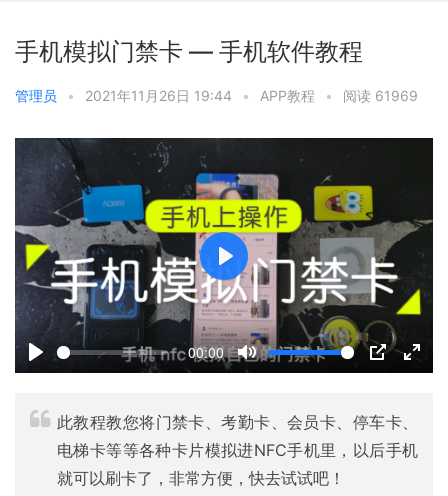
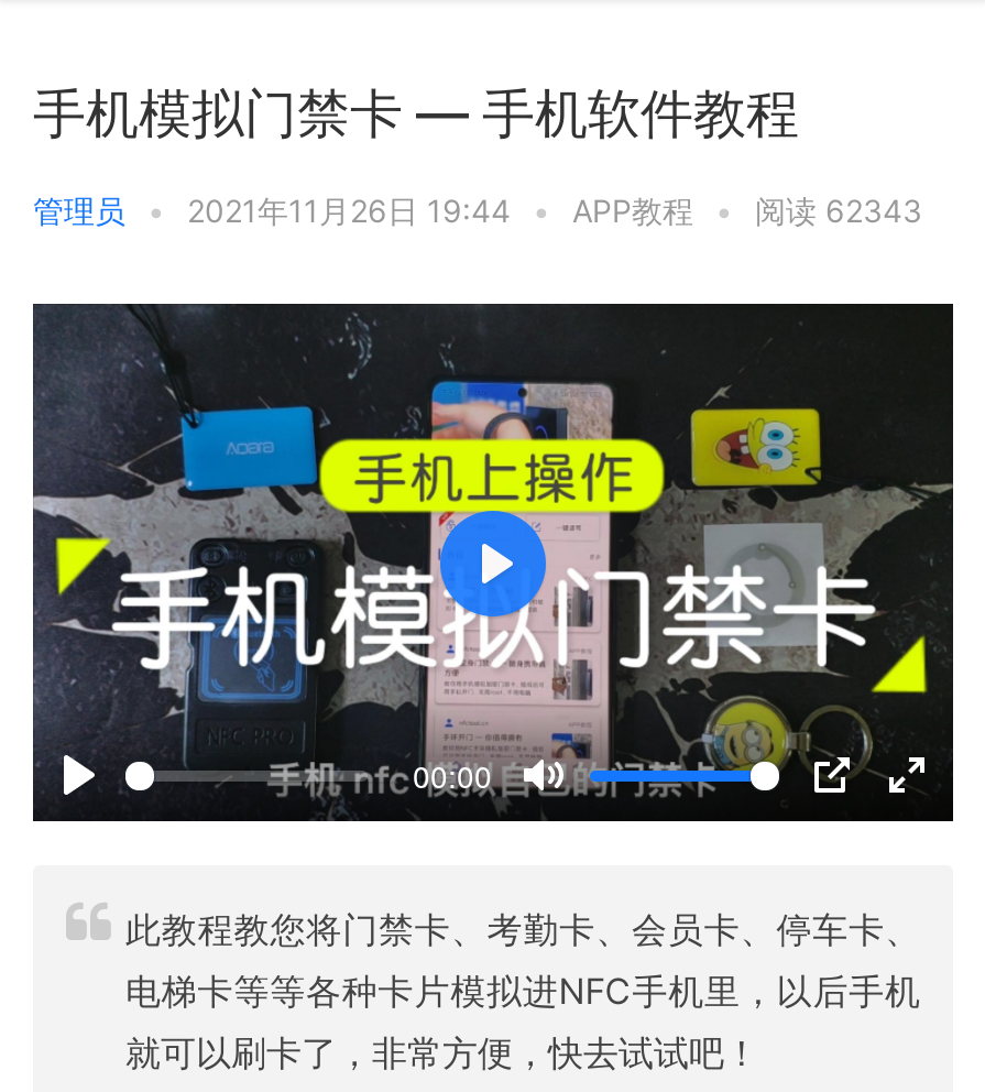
- 管理员 • 2021年11月26日 19:44 • APP教程 • 阅读 61969
+ 管理员 • 2021年11月26日 19:44 • APP教程 • 阅读 62343
